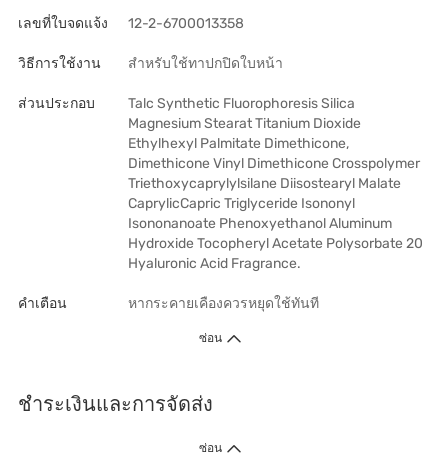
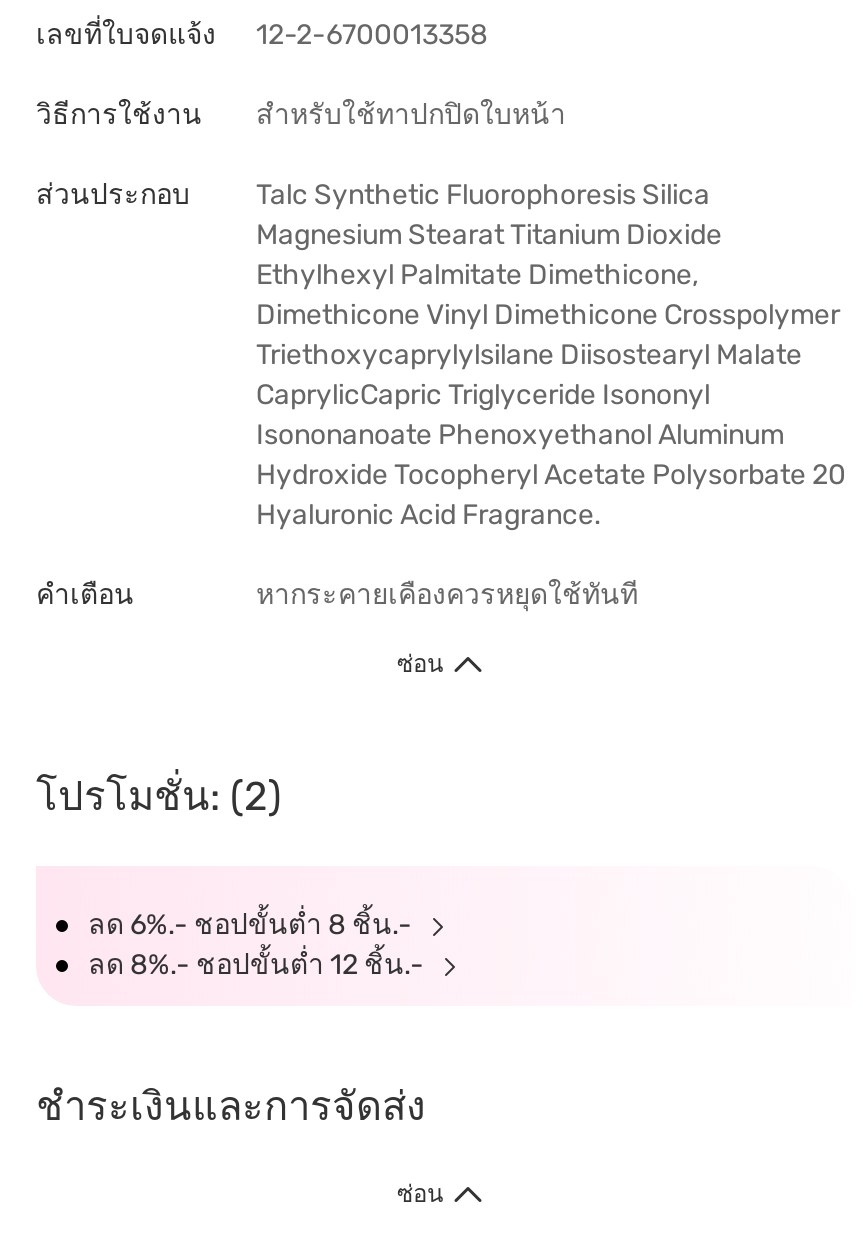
+ [image]
+ โปรโมชั่น: (2)
+ ลด 6%.- ชอปขั้นต่ำ 8 ชิ้น.-
+ ลด 8%.- ชอปขั้นต่ำ 12 ชิ้น.-
